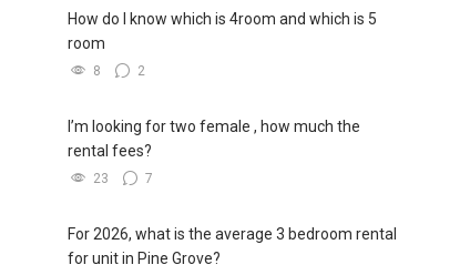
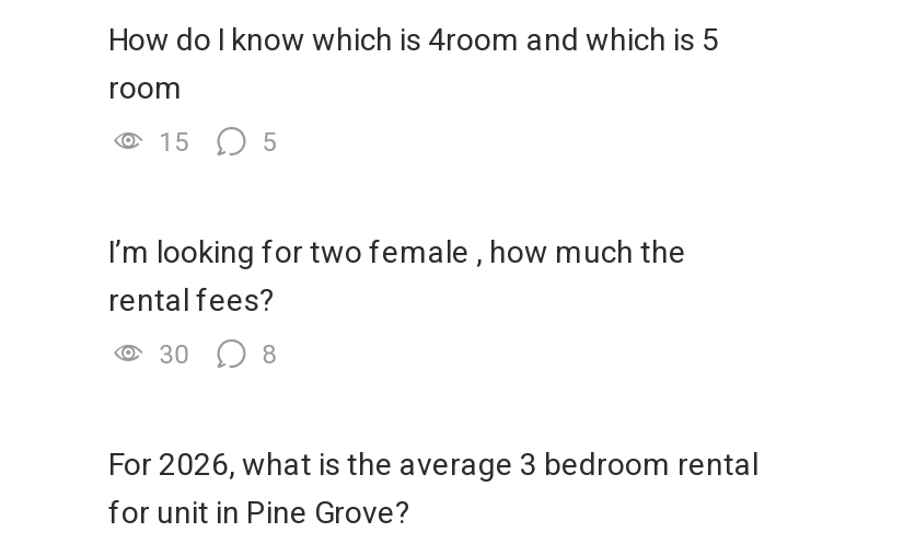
- 8
+ 15

- 2
+ 5

- 23
+ 30

- 7
+ 8
